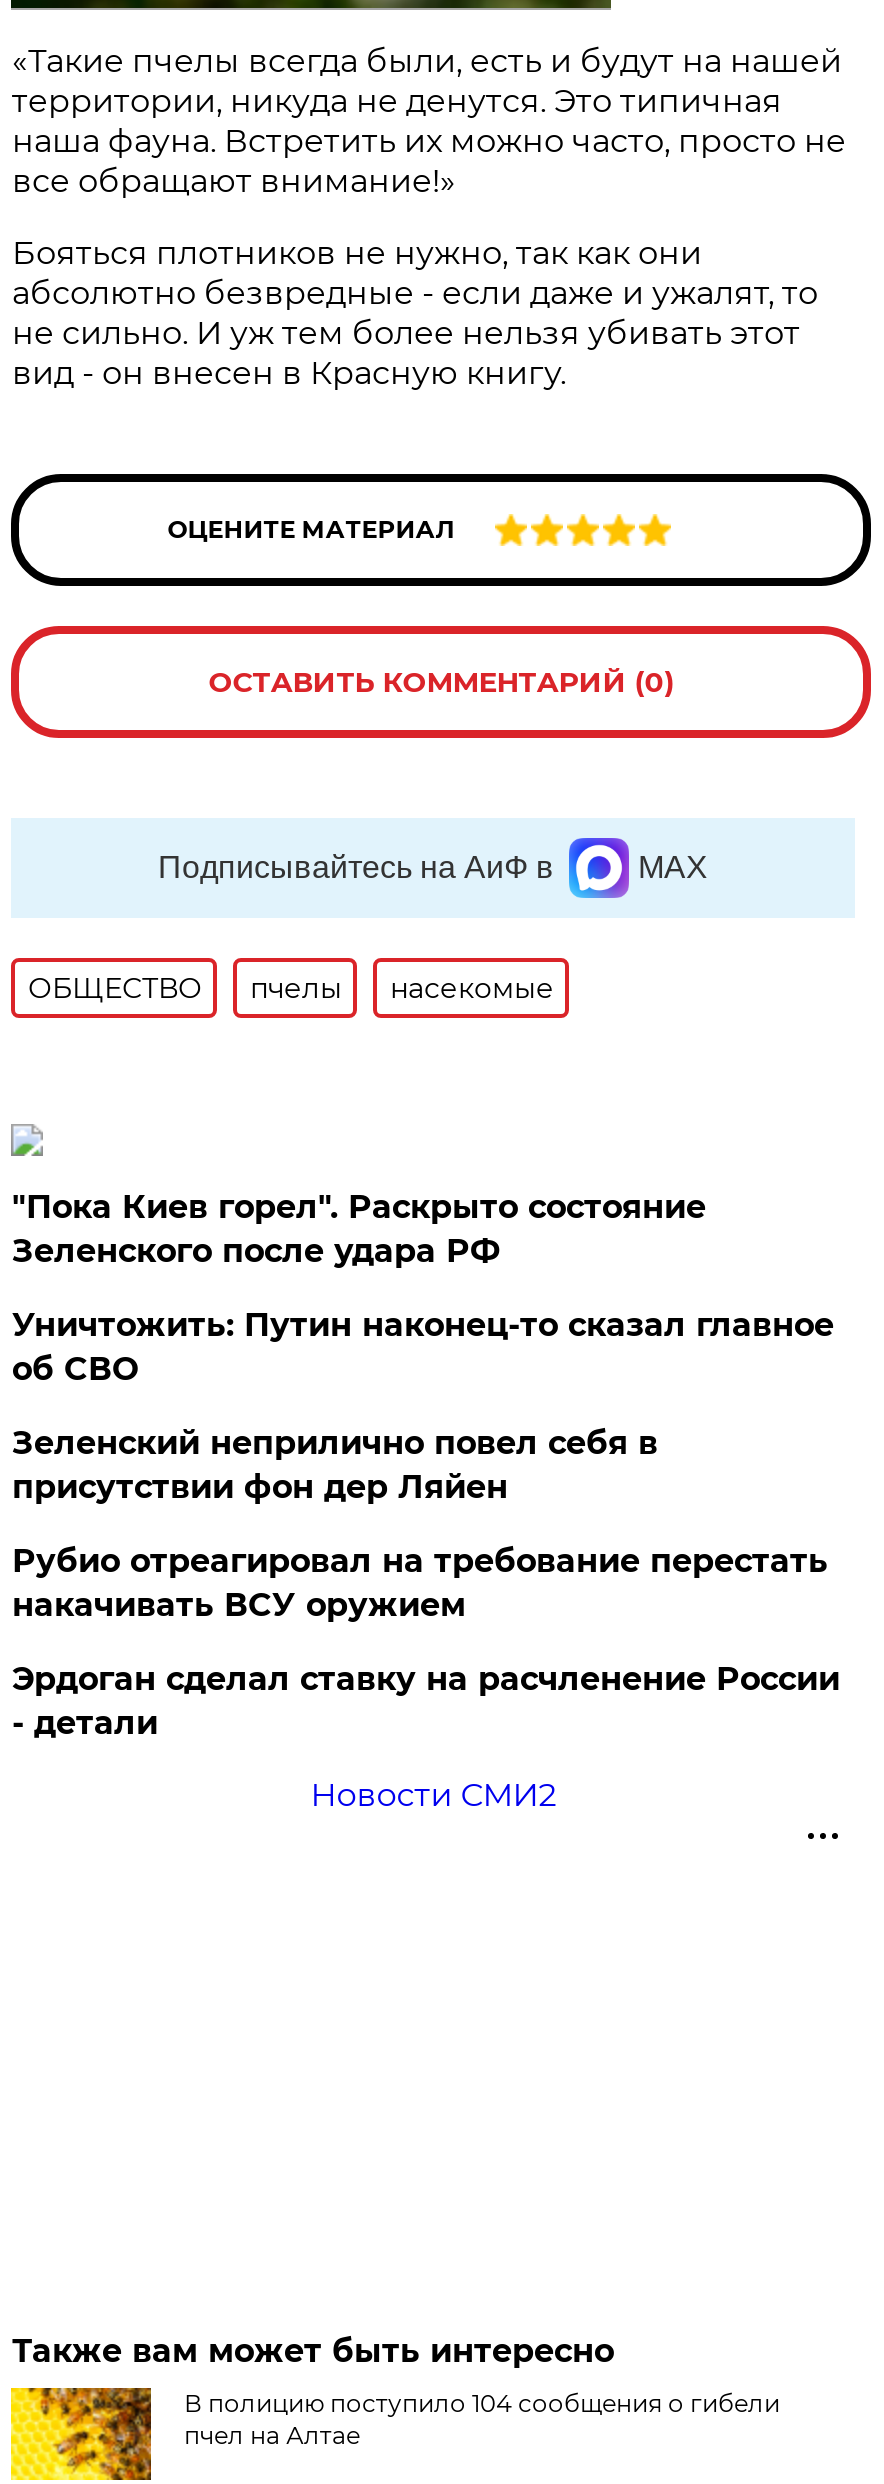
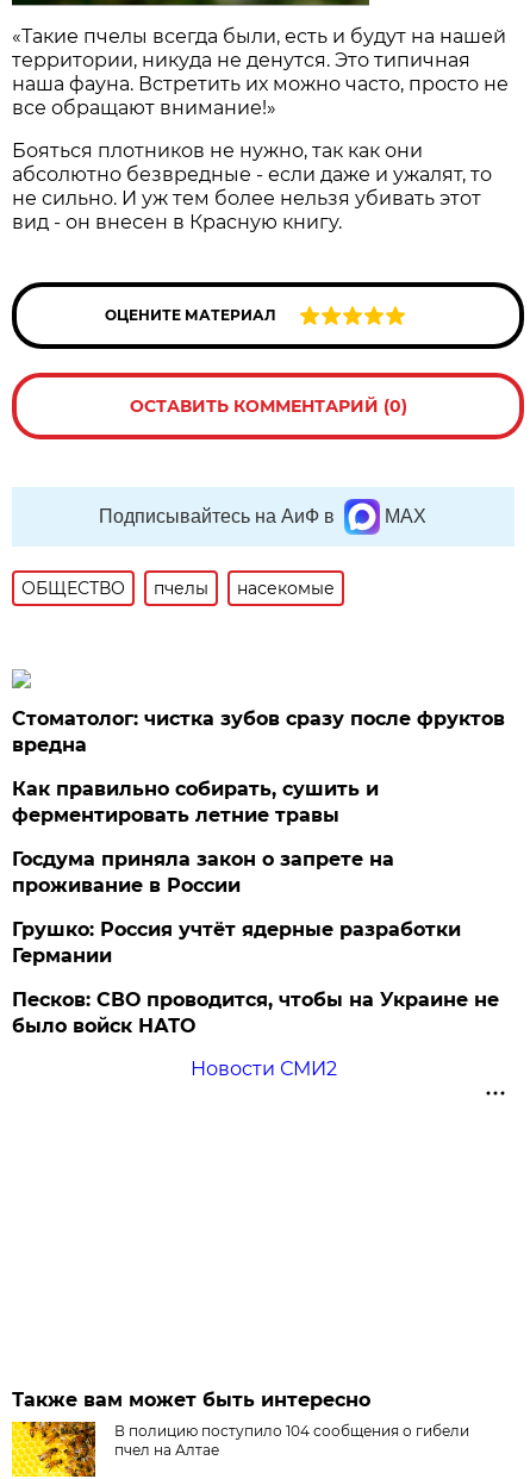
- "Пока Киев горел". Раскрыто состояние
- Зеленского после удара РФ
+ Стоматолог: чистка зубов сразу после фруктов
+ вредна

- Уничтожить: Путин наконец-то сказал главное
- об СВО
+ Как правильно собирать, сушить и
+ ферментировать летние травы

- Зеленский неприлично повел cебя в
- присутствии фон дер Ляйен
+ Госдума приняла закон о запрете на
+ проживание в России

- Рубио отреагировал на требование перестать
- накачивать ВСУ оружием
+ Грушко: Россия учтёт ядерные разработки
+ Германии

- Эрдоган сделал ставку на расчленение России
- - детали
+ Песков: СВО проводится, чтобы на Украине не
+ было войск НАТО
